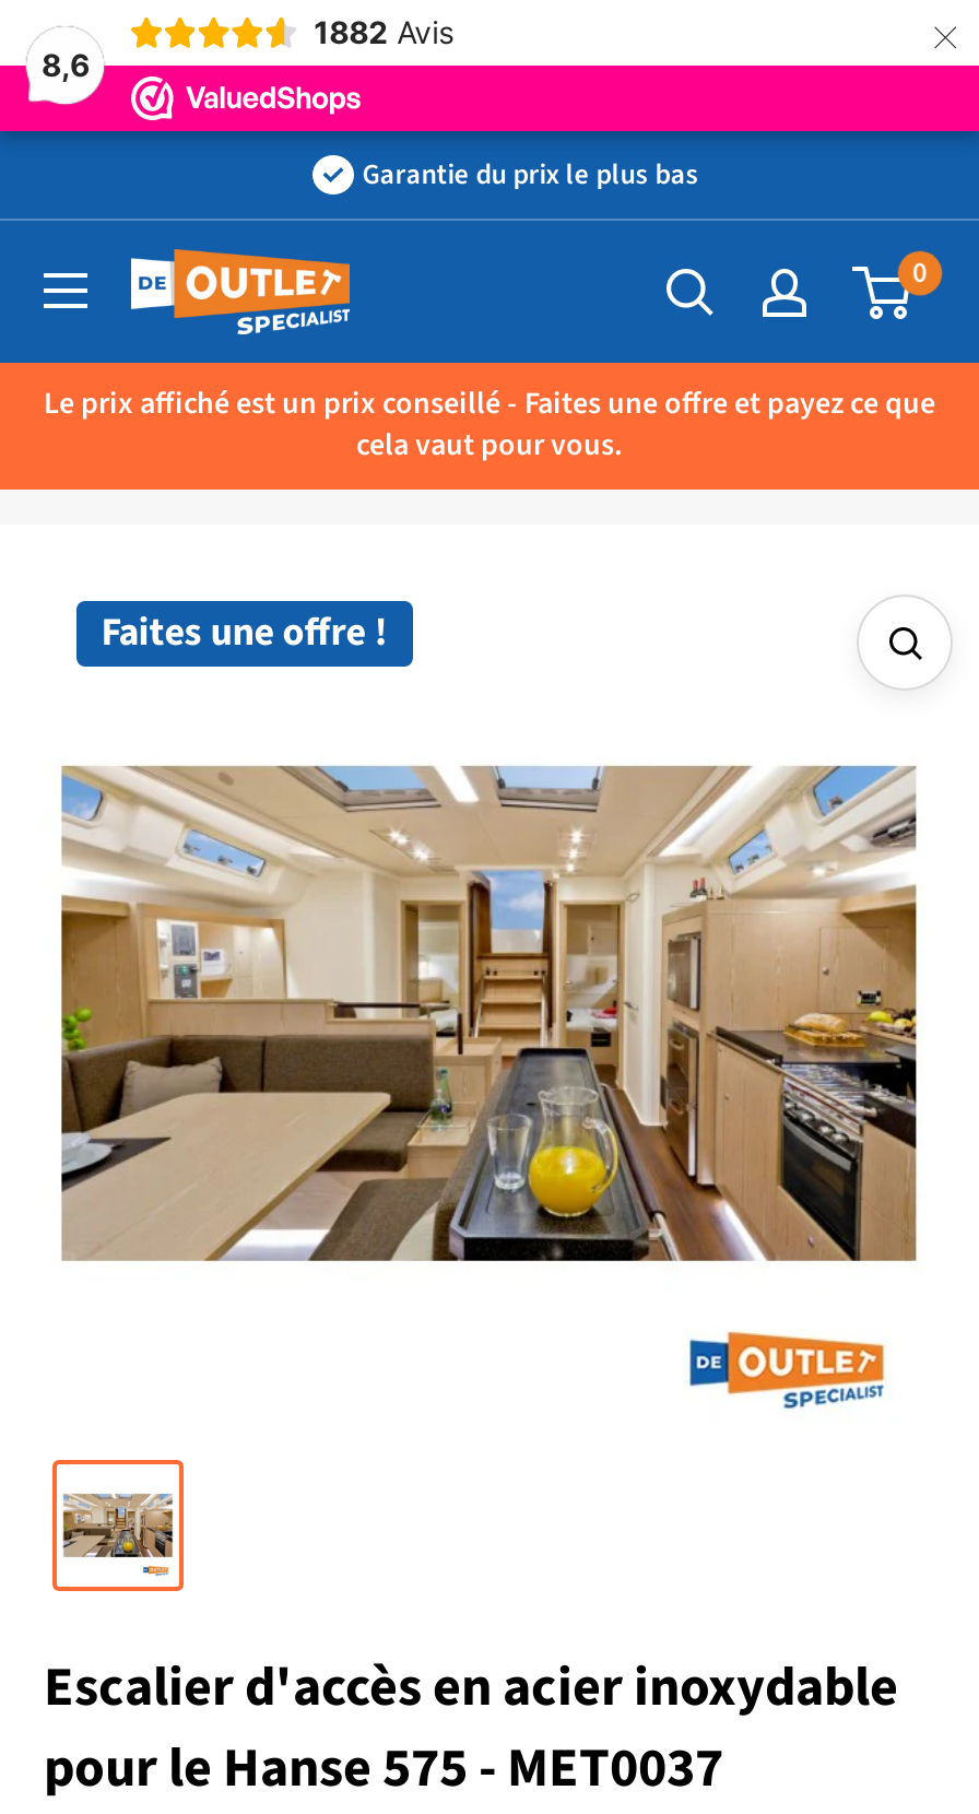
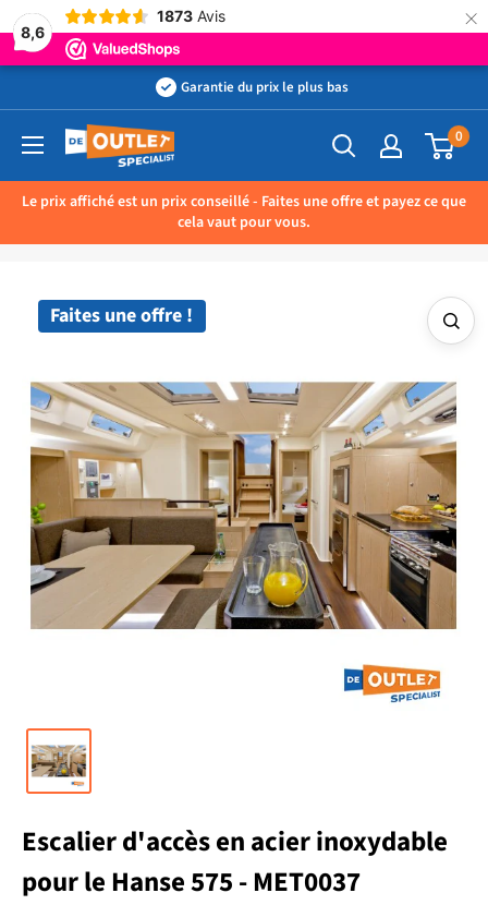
- 1882 Avis
+ 1873 Avis
